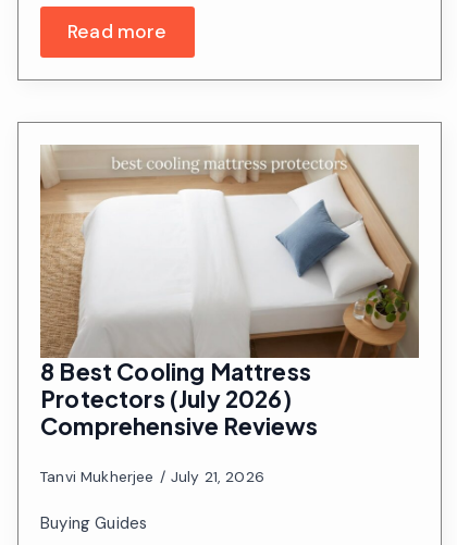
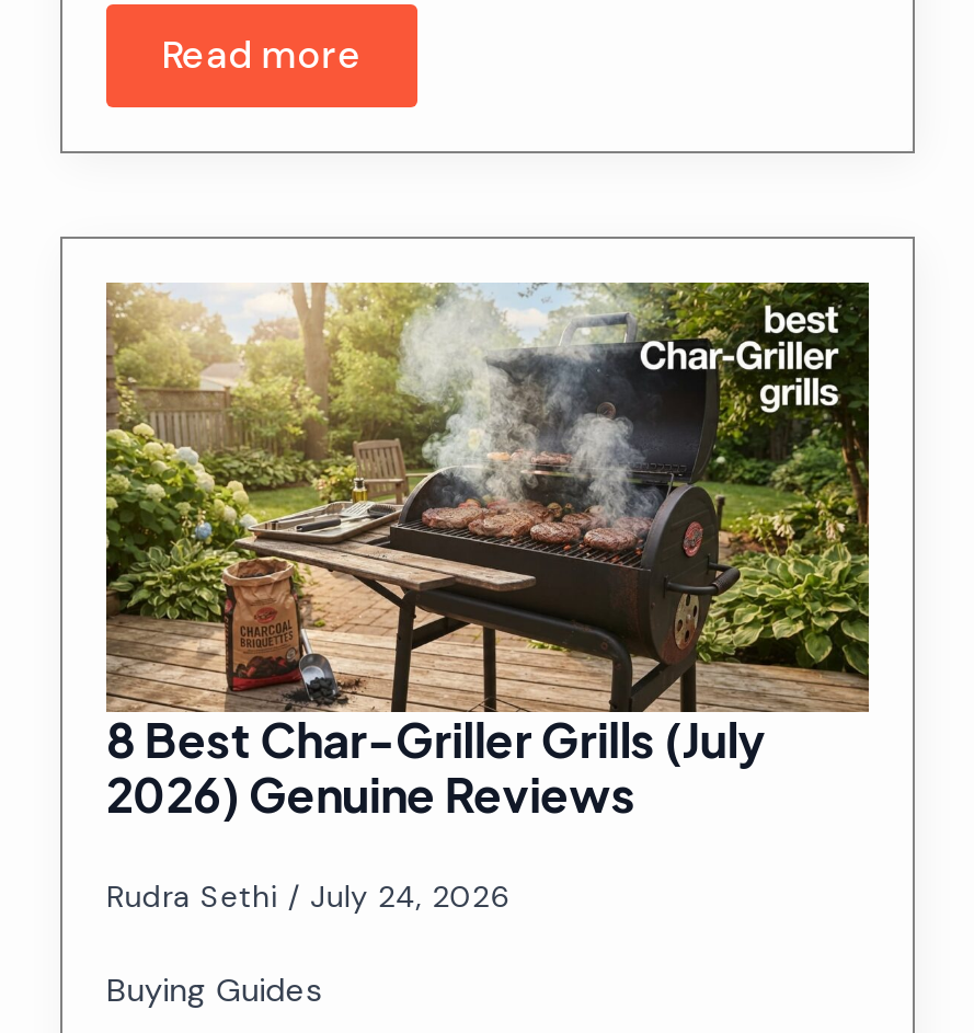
- [image]
- 8 Best Cooling Mattress
- Protectors (July 2026)
- Comprehensive Reviews
+ [image]
+ 8 Best Char-Griller Grills (July
+ 2026) Genuine Reviews

- Tanvi Mukherjee
- July 21, 2026
+ Rudra Sethi
+ July 24, 2026
